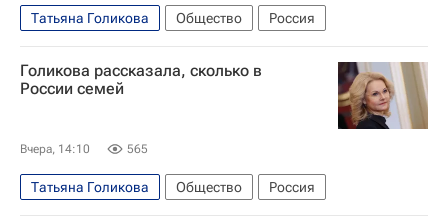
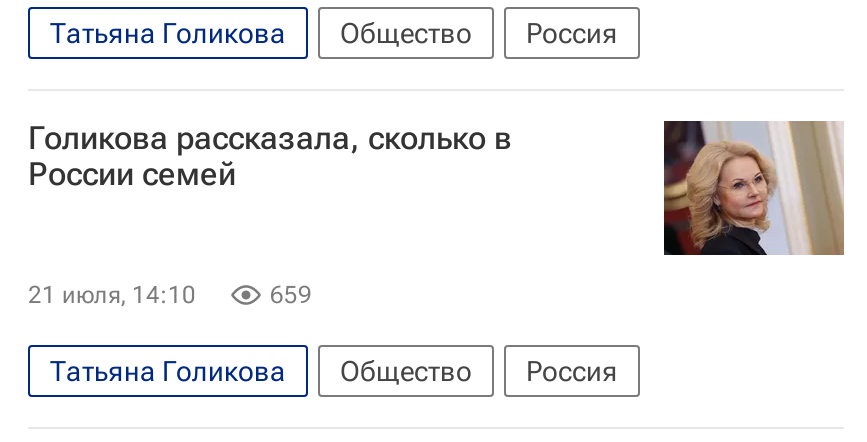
- Вчера, 14:10
- 565
+ 21 июля, 14:10
+ 659
